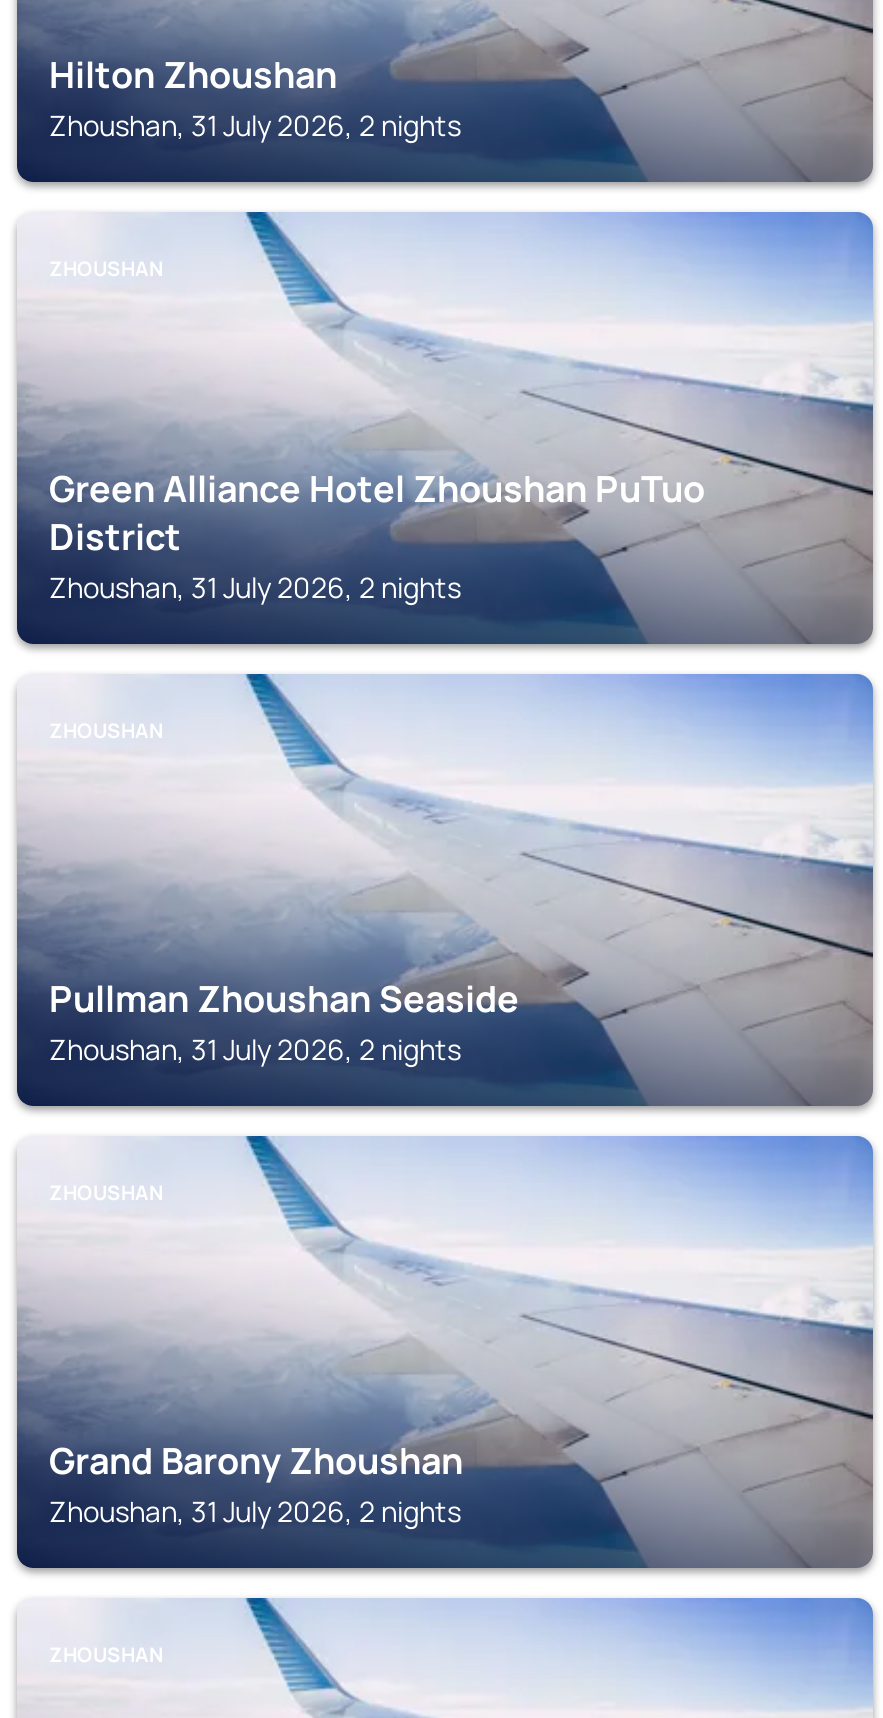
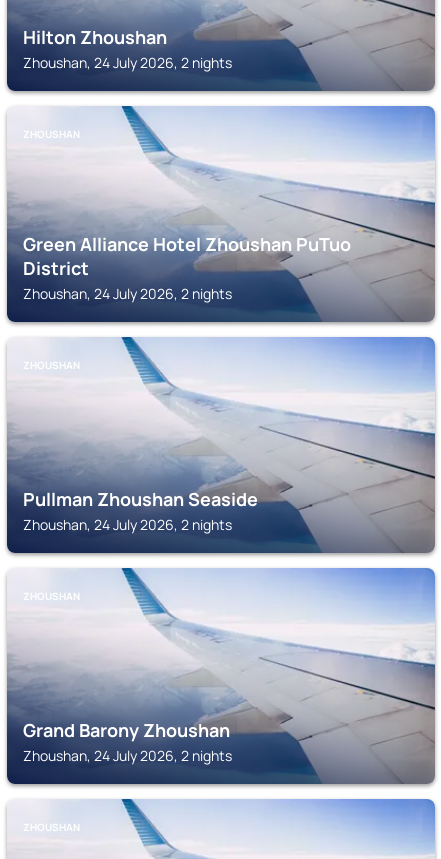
- Zhoushan, 31 July 2026, 2 nights
+ Zhoushan, 24 July 2026, 2 nights

- Zhoushan, 31 July 2026, 2 nights
+ Zhoushan, 24 July 2026, 2 nights

- Zhoushan, 31 July 2026, 2 nights
+ Zhoushan, 24 July 2026, 2 nights

- Zhoushan, 31 July 2026, 2 nights
+ Zhoushan, 24 July 2026, 2 nights
